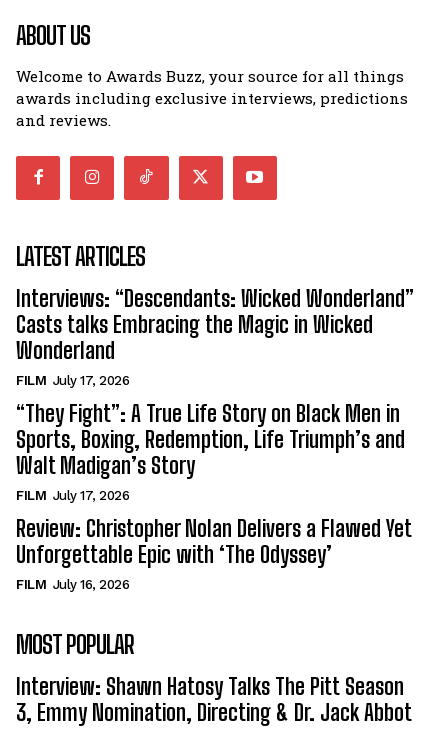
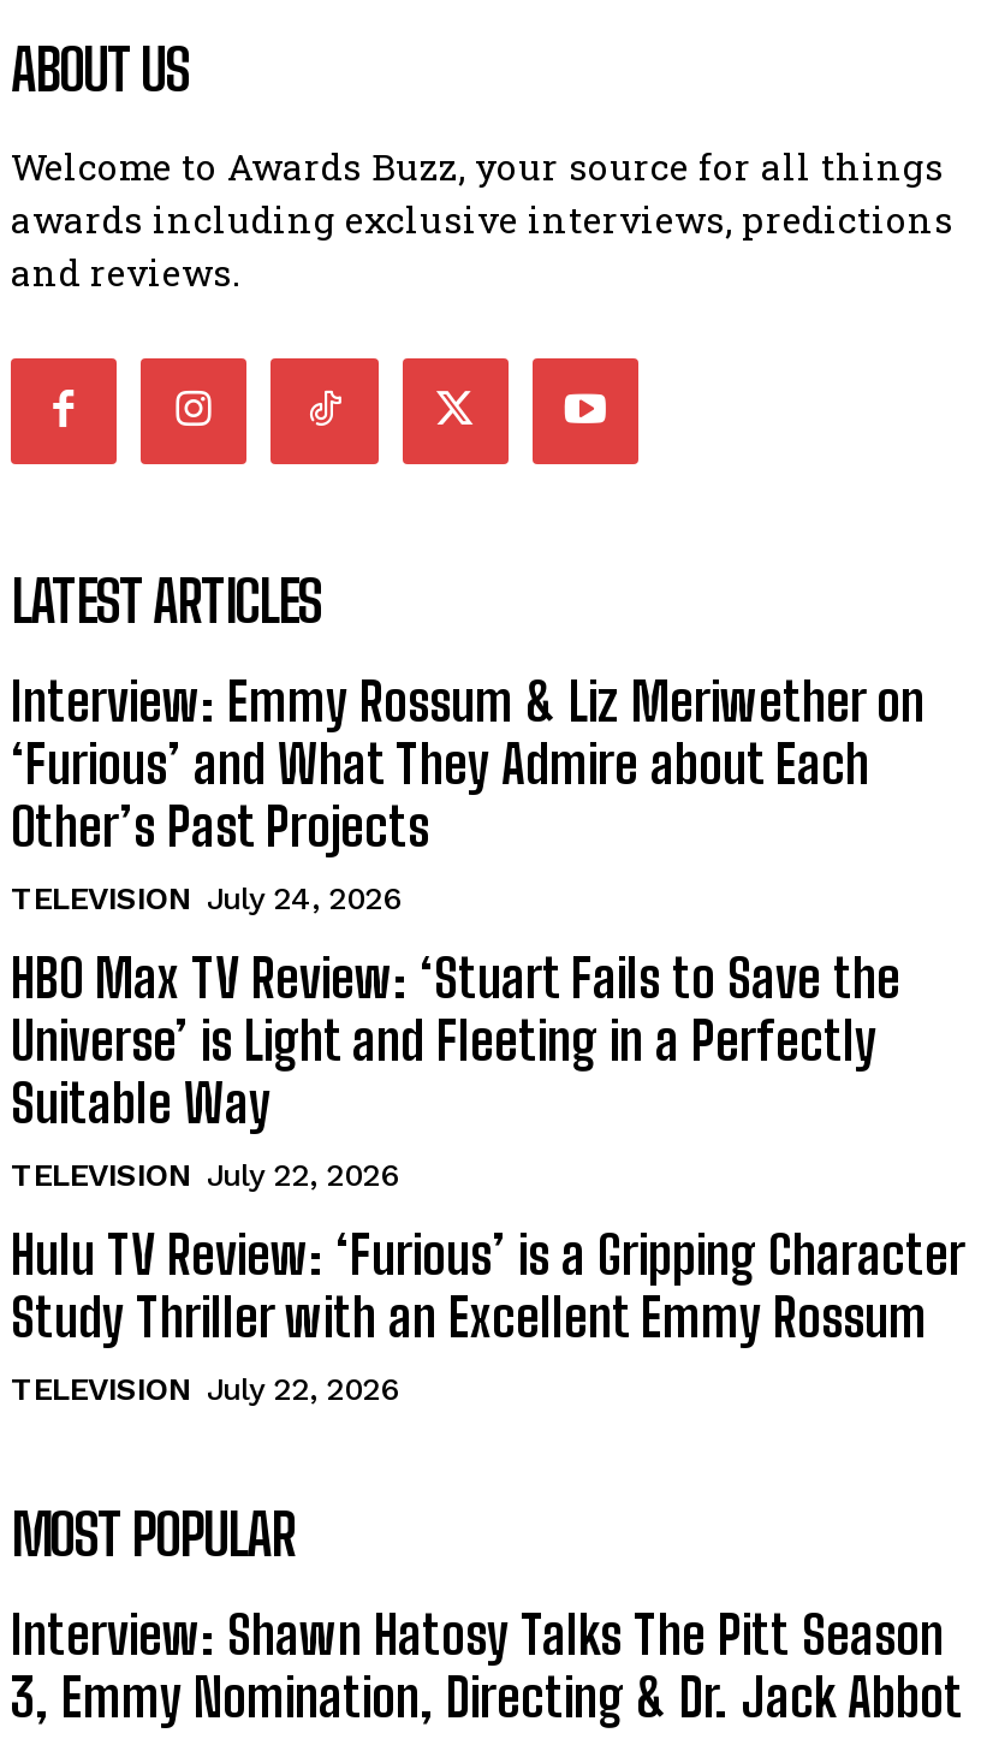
- Interviews: “Descendants: Wicked Wonderland”
- Casts talks Embracing the Magic in Wicked
- Wonderland
- FILM July 17, 2026
- “They Fight”: A True Life Story on Black Men in
- Sports, Boxing, Redemption, Life Triumph’s and
- Walt Madigan’s Story
- FILM July 17, 2026
- Review: Christopher Nolan Delivers a Flawed Yet
- Unforgettable Epic with ‘The Odyssey’
- FILM July 16, 2026
+ Interview: Emmy Rossum & Liz Meriwether on
+ ‘Furious’ and What They Admire about Each
+ Other’s Past Projects
+ TELEVISION July 24, 2026
+ HBO Max TV Review: ‘Stuart Fails to Save the
+ Universe’ is Light and Fleeting in a Perfectly
+ Suitable Way
+ TELEVISION July 22, 2026
+ Hulu TV Review: ‘Furious’ is a Gripping Character
+ Study Thriller with an Excellent Emmy Rossum
+ TELEVISION July 22, 2026
